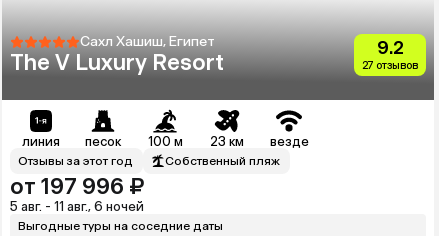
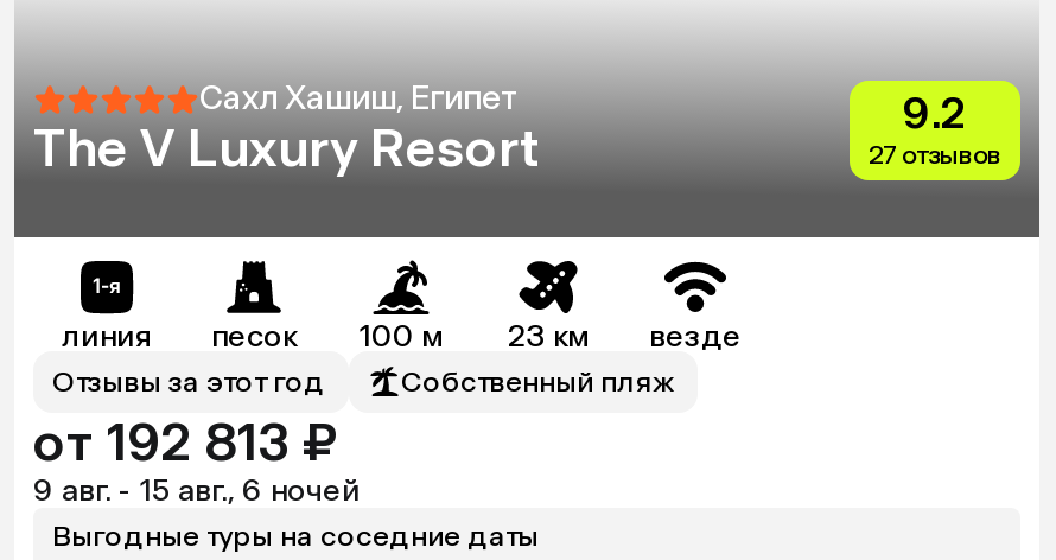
- от 197 996 ₽
+ от 192 813 ₽

- 5 авг. - 11 авг., 6 ночей
+ 9 авг. - 15 авг., 6 ночей
